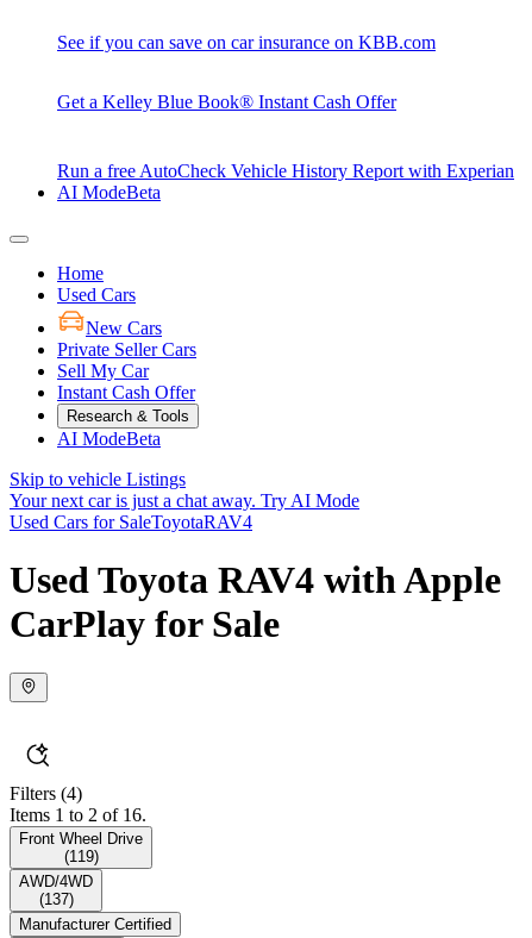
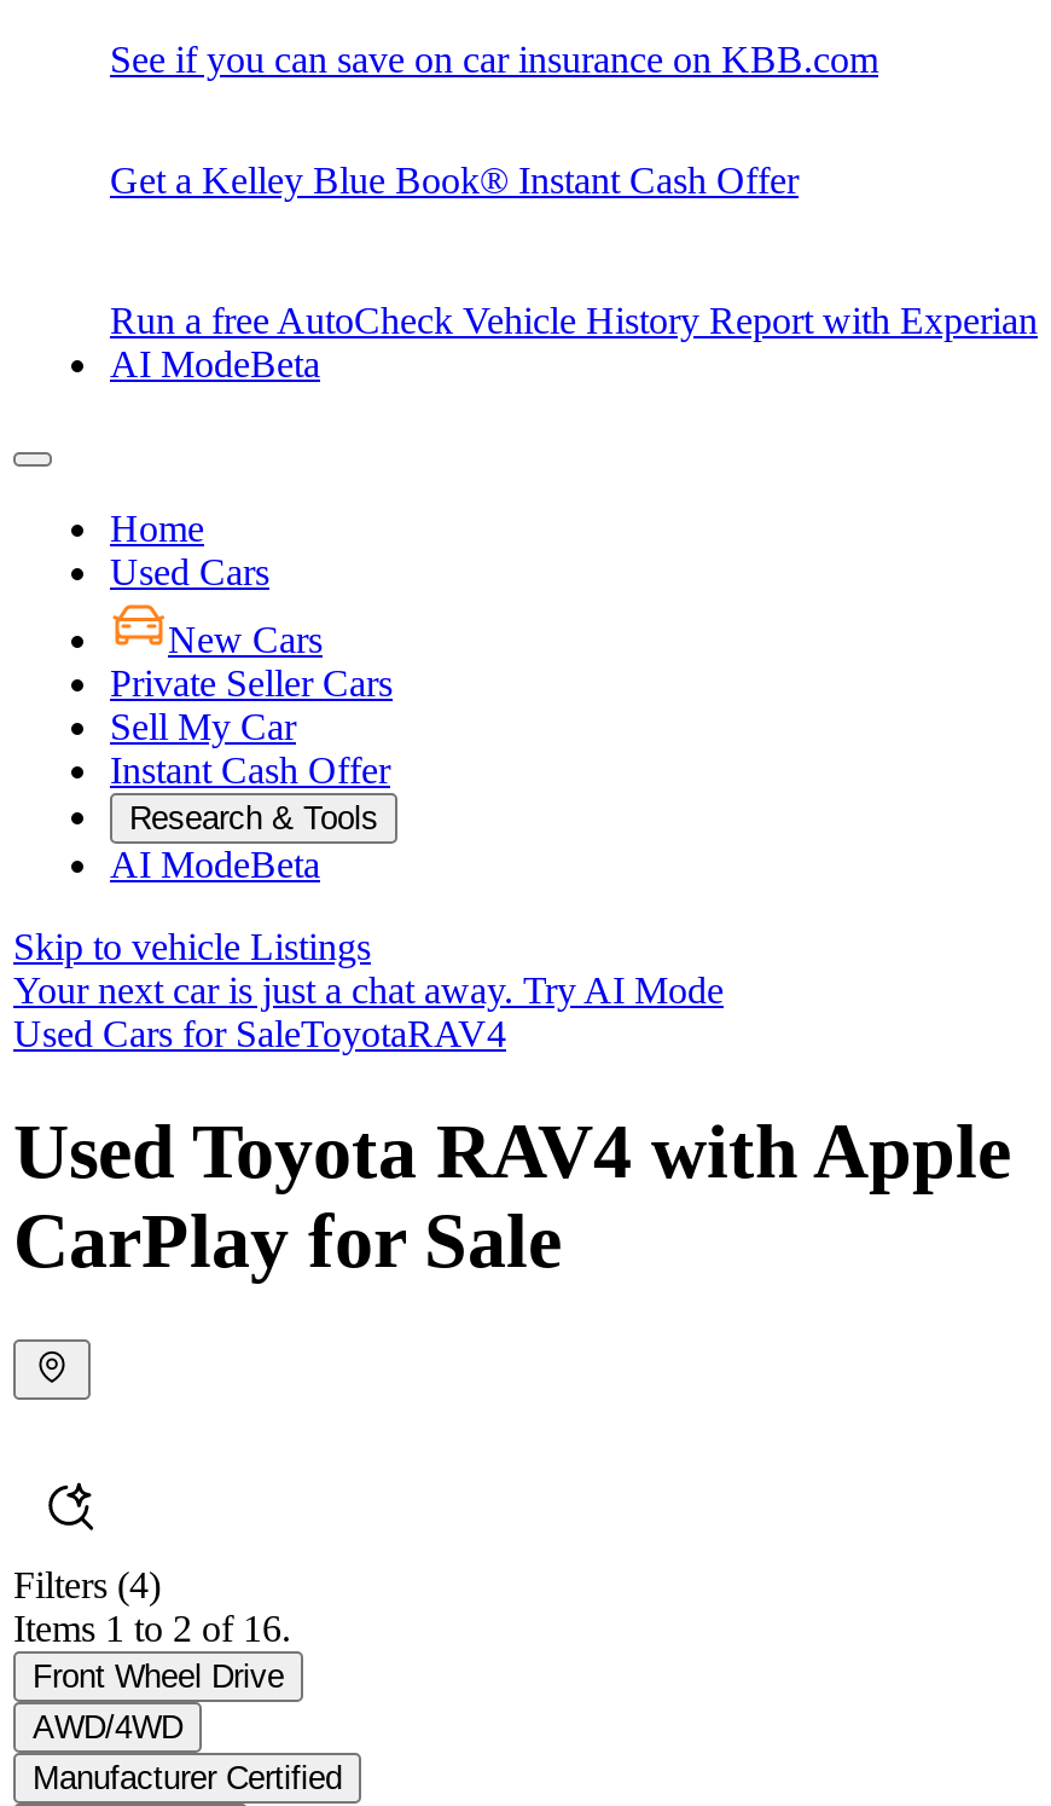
- (119)

- (137)
